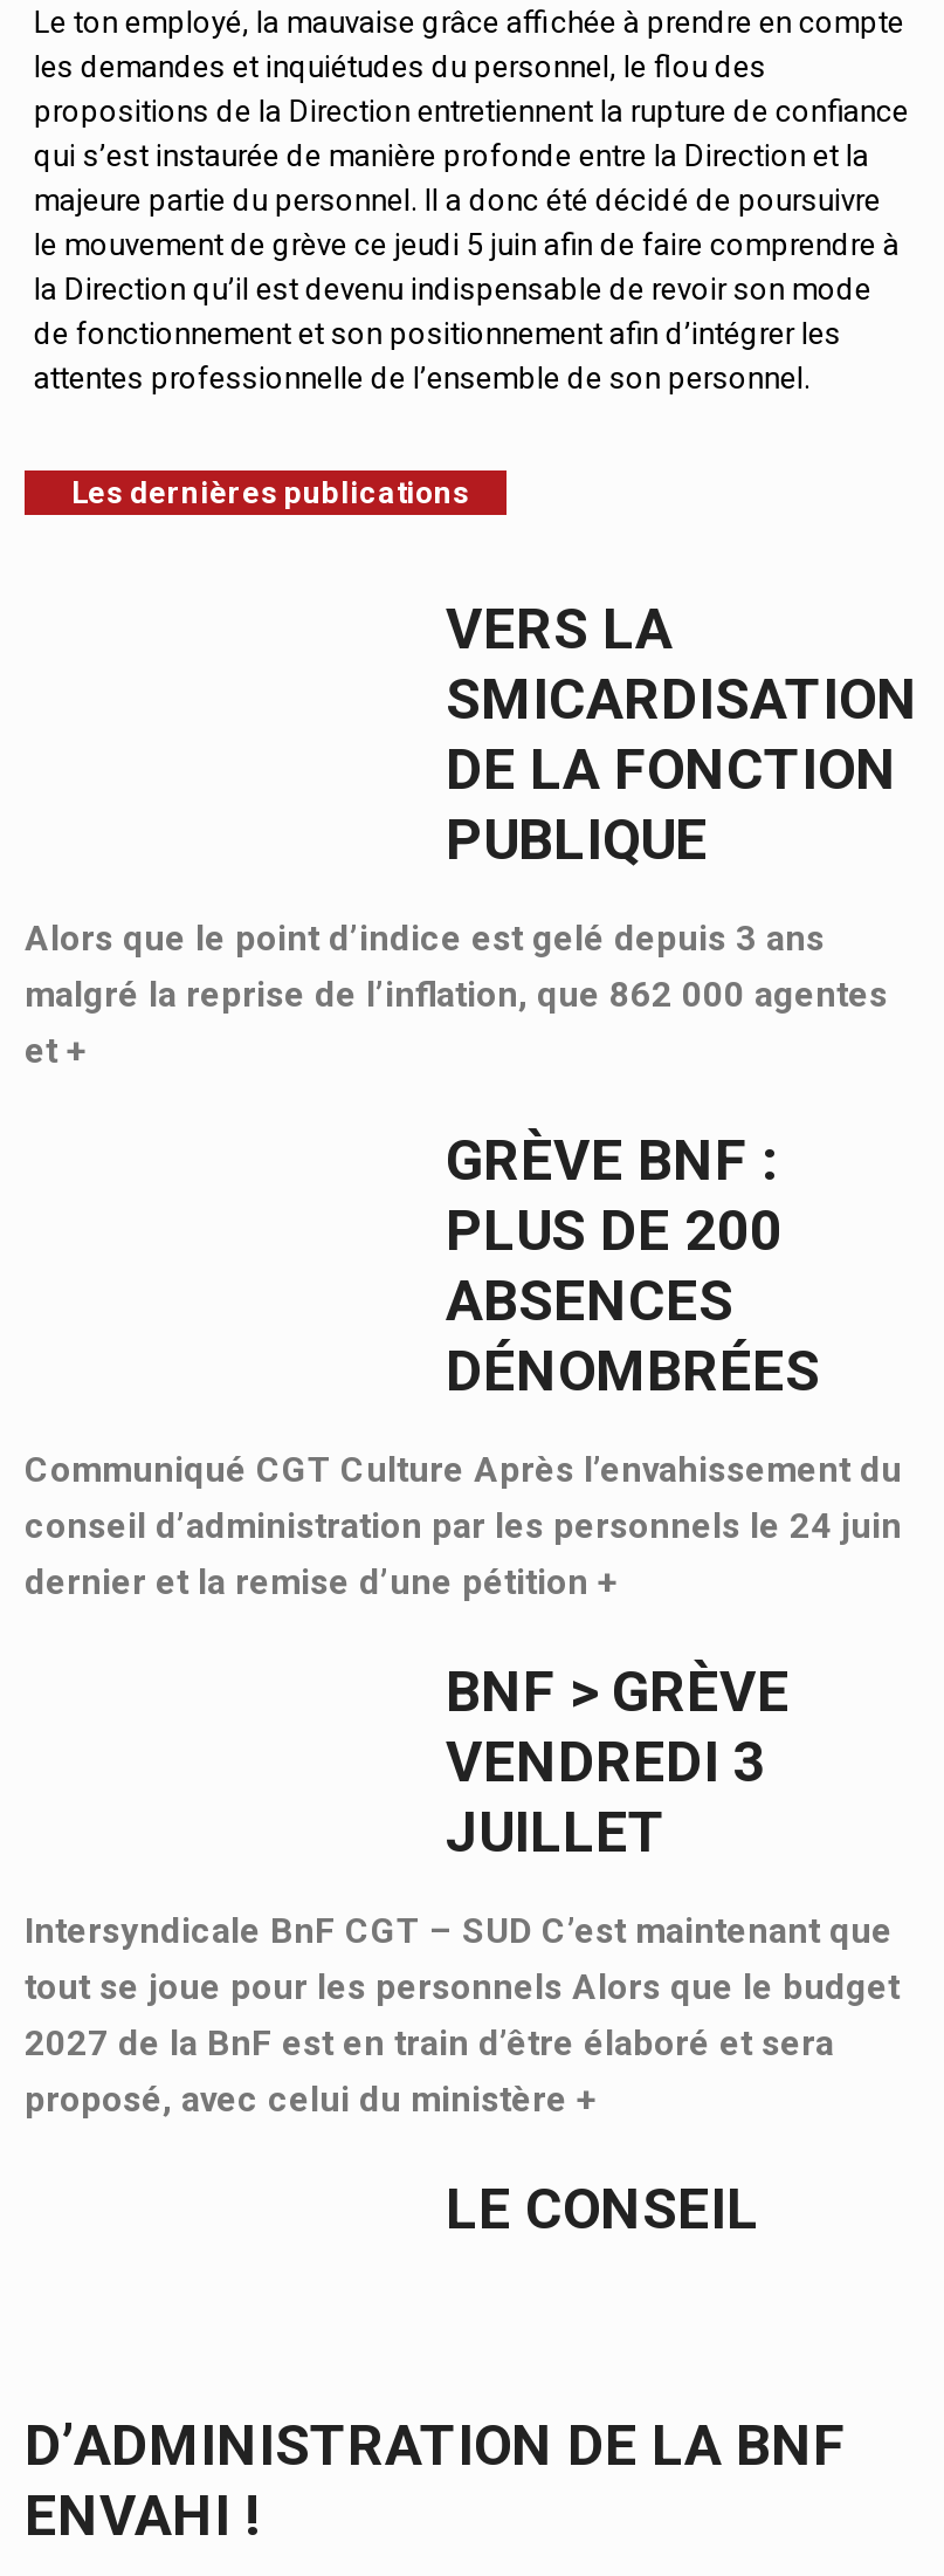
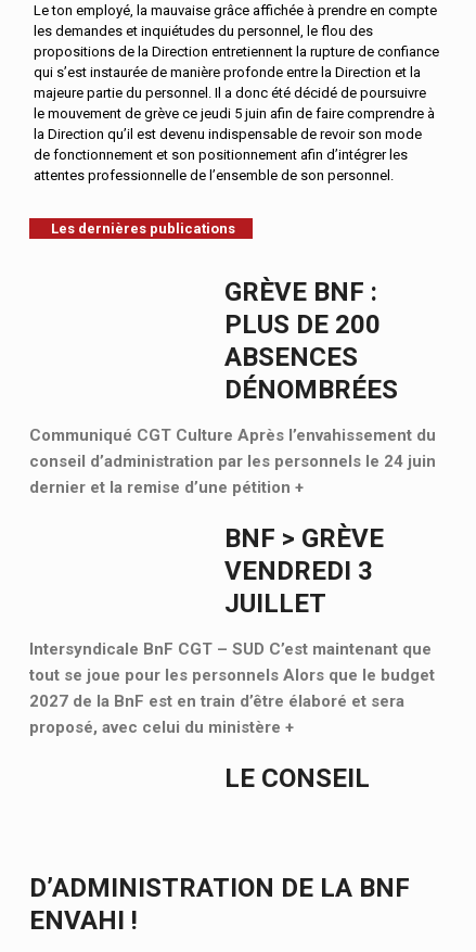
- VERS LA
- SMICARDISATION
- DE LA FONCTION
- PUBLIQUE
- Alors que le point d’indice est gelé depuis 3 ans
- malgré la reprise de l’inflation, que 862 000 agentes
- et +
